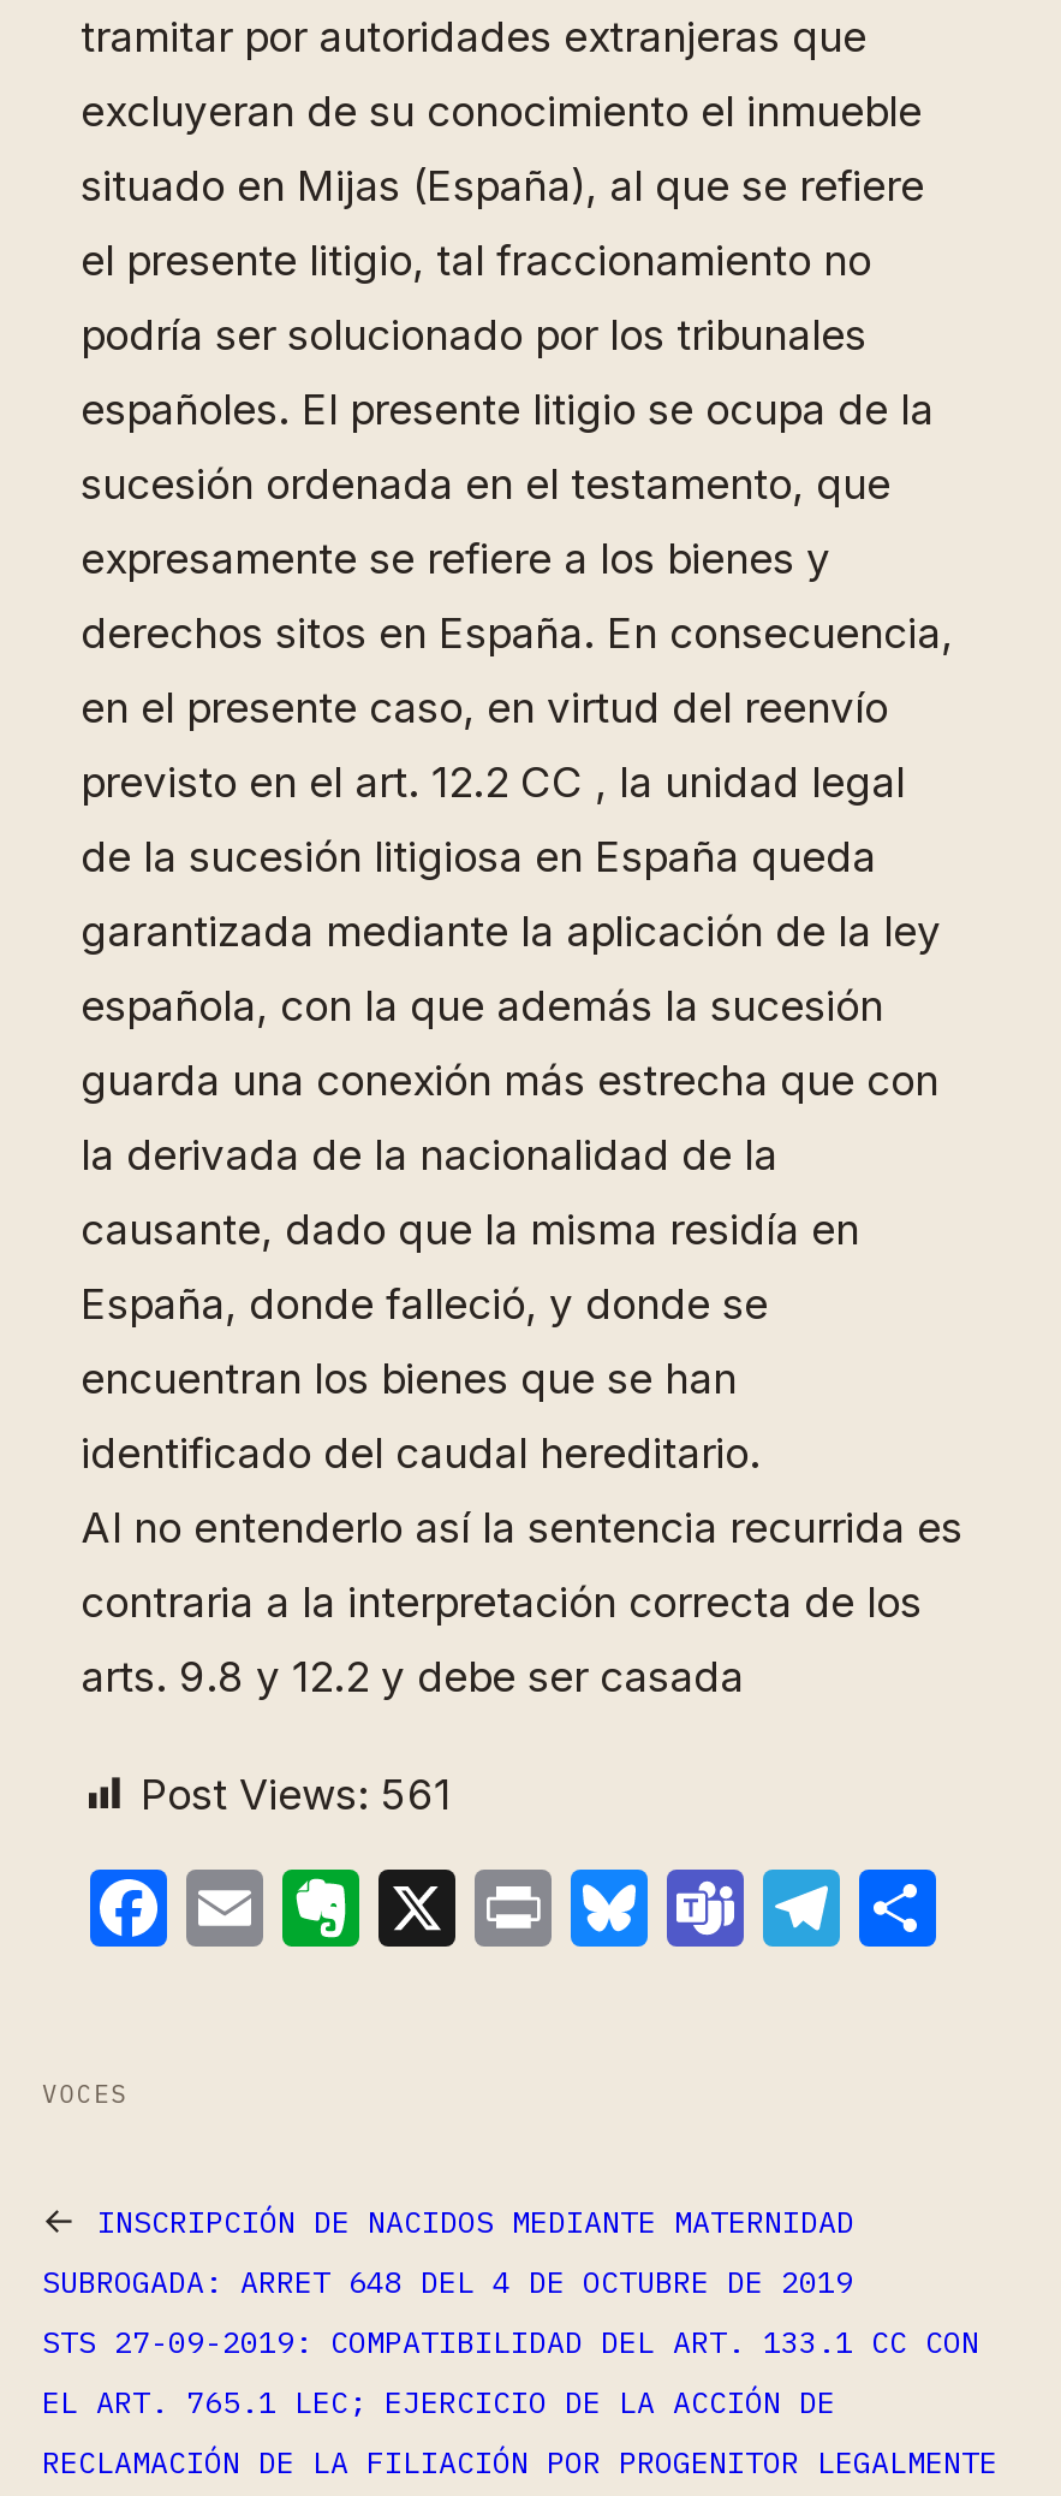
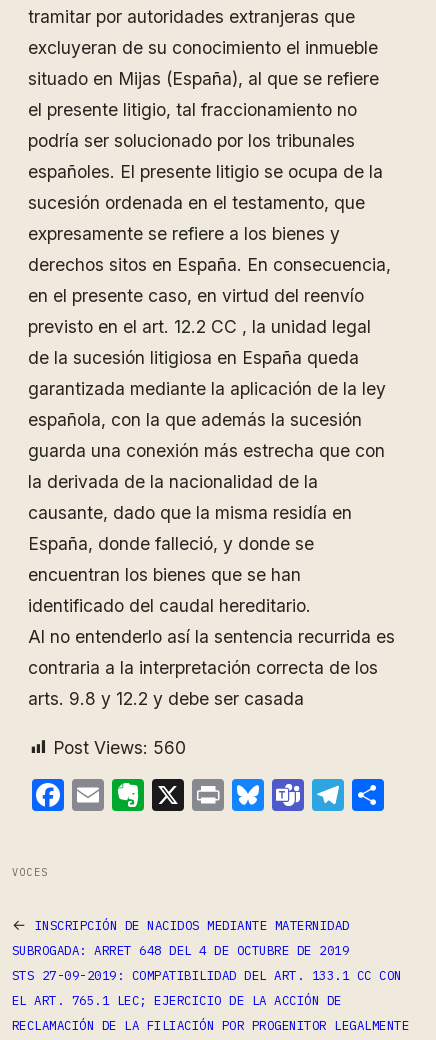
- Post Views: 561
+ Post Views: 560
